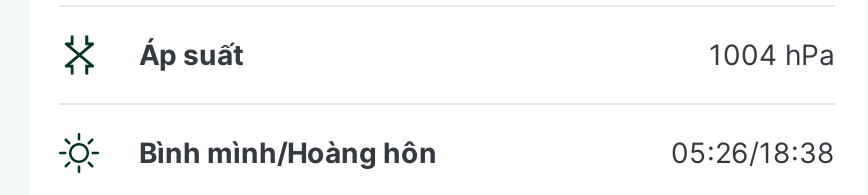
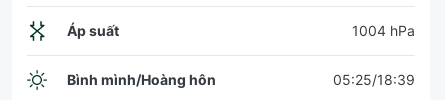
- 05:26/18:38
+ 05:25/18:39
